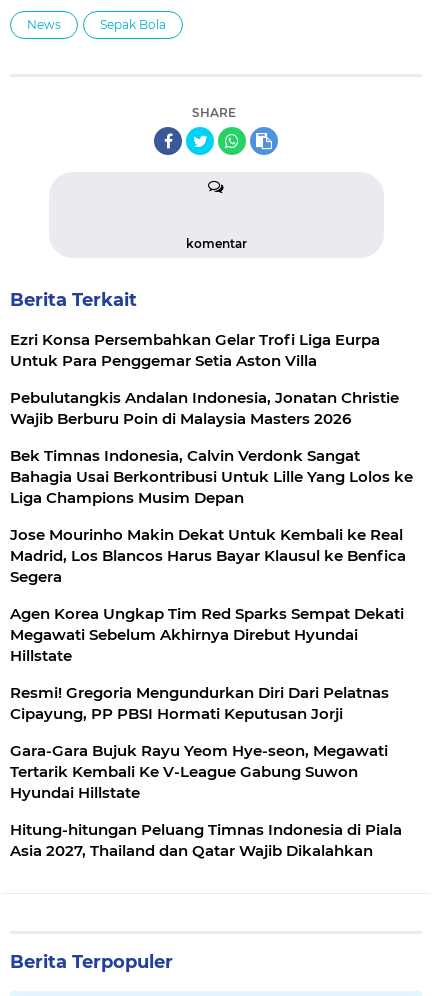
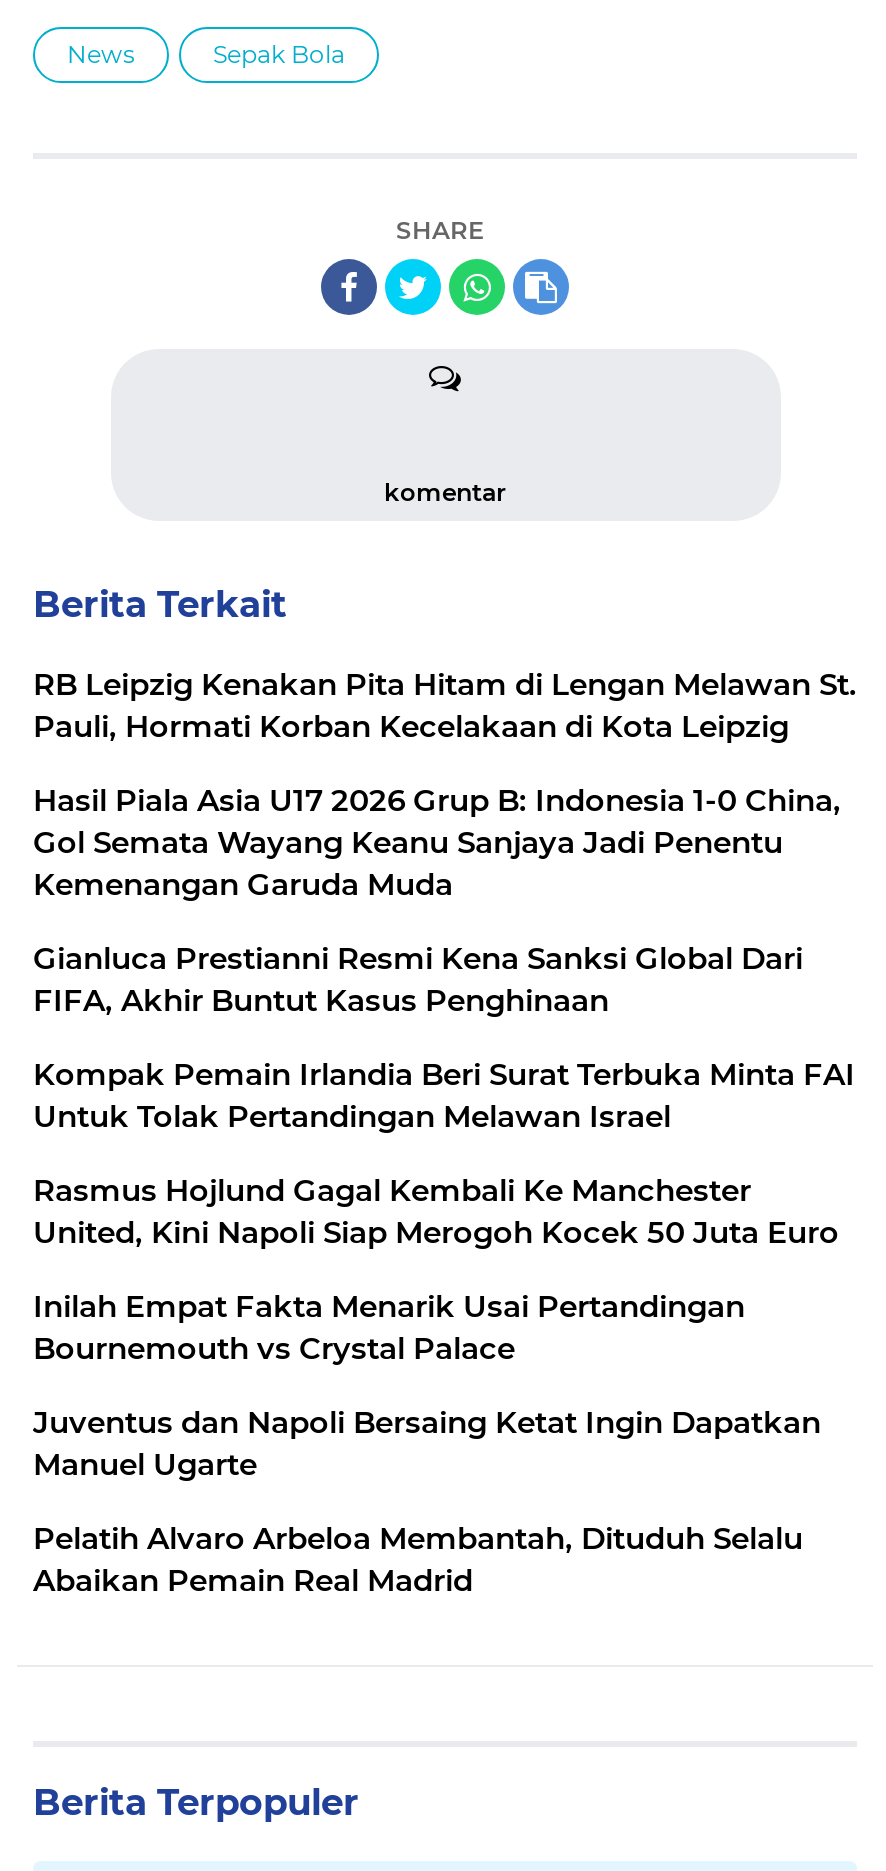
- Ezri Konsa Persembahkan Gelar Trofi Liga Eurpa
- Untuk Para Penggemar Setia Aston Villa
+ RB Leipzig Kenakan Pita Hitam di Lengan Melawan St.
+ Pauli, Hormati Korban Kecelakaan di Kota Leipzig

- Pebulutangkis Andalan Indonesia, Jonatan Christie
- Wajib Berburu Poin di Malaysia Masters 2026
+ Hasil Piala Asia U17 2026 Grup B: Indonesia 1-0 China,
+ Gol Semata Wayang Keanu Sanjaya Jadi Penentu
+ Kemenangan Garuda Muda

- Bek Timnas Indonesia, Calvin Verdonk Sangat
- Bahagia Usai Berkontribusi Untuk Lille Yang Lolos ke
- Liga Champions Musim Depan
+ Gianluca Prestianni Resmi Kena Sanksi Global Dari
+ FIFA, Akhir Buntut Kasus Penghinaan

- Jose Mourinho Makin Dekat Untuk Kembali ke Real
- Madrid, Los Blancos Harus Bayar Klausul ke Benfica
- Segera
+ Kompak Pemain Irlandia Beri Surat Terbuka Minta FAI
+ Untuk Tolak Pertandingan Melawan Israel

- Agen Korea Ungkap Tim Red Sparks Sempat Dekati
- Megawati Sebelum Akhirnya Direbut Hyundai
- Hillstate
+ Rasmus Hojlund Gagal Kembali Ke Manchester
+ United, Kini Napoli Siap Merogoh Kocek 50 Juta Euro

- Resmi! Gregoria Mengundurkan Diri Dari Pelatnas
- Cipayung, PP PBSI Hormati Keputusan Jorji
+ Inilah Empat Fakta Menarik Usai Pertandingan
+ Bournemouth vs Crystal Palace

- Gara-Gara Bujuk Rayu Yeom Hye-seon, Megawati
- Tertarik Kembali Ke V-League Gabung Suwon
- Hyundai Hillstate
+ Juventus dan Napoli Bersaing Ketat Ingin Dapatkan
+ Manuel Ugarte

- Hitung-hitungan Peluang Timnas Indonesia di Piala
- Asia 2027, Thailand dan Qatar Wajib Dikalahkan
+ Pelatih Alvaro Arbeloa Membantah, Dituduh Selalu
+ Abaikan Pemain Real Madrid
